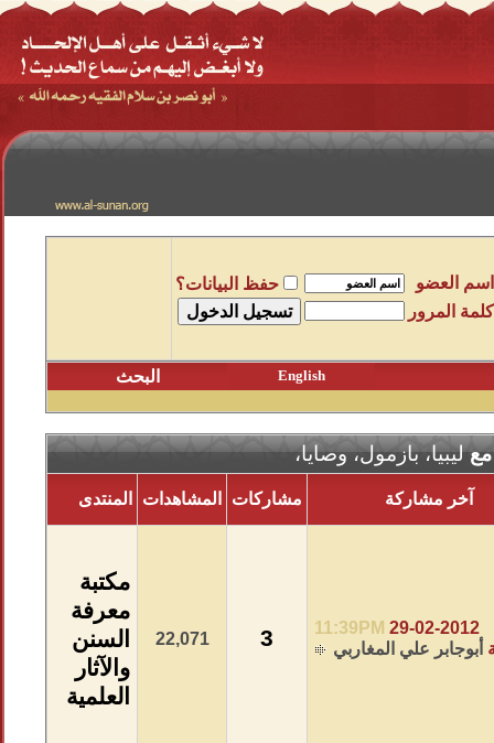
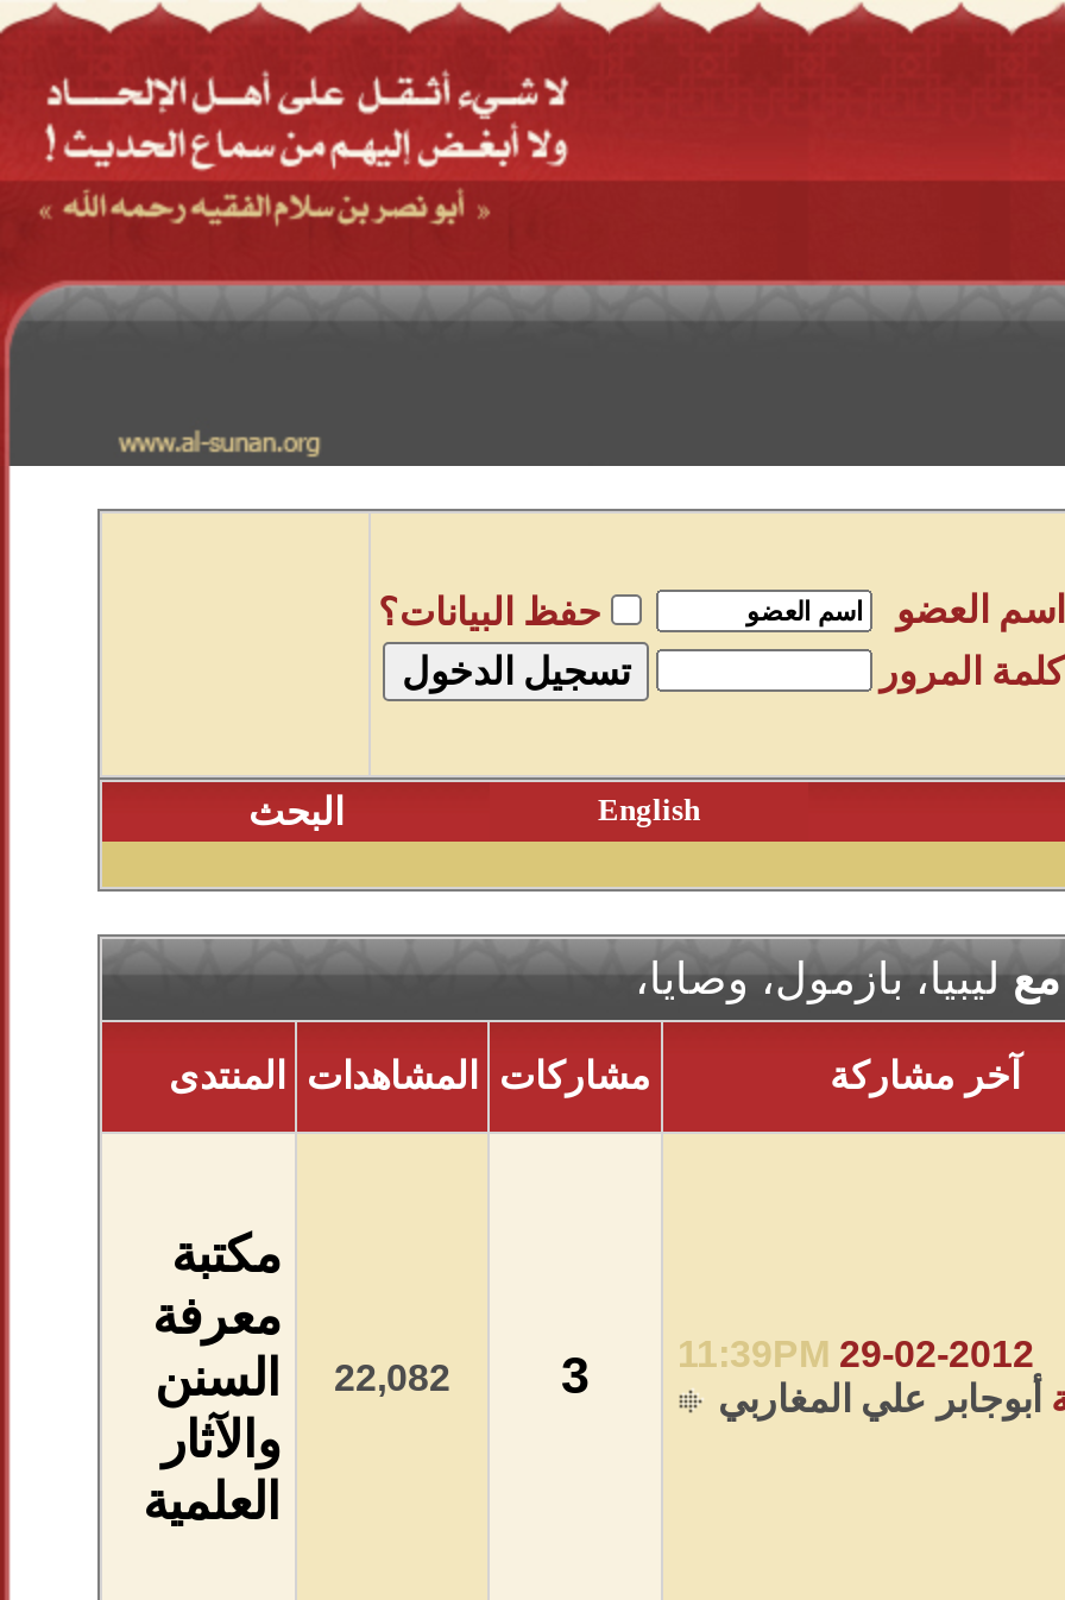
- 22,071 السنن
+ 22,082 السنن
